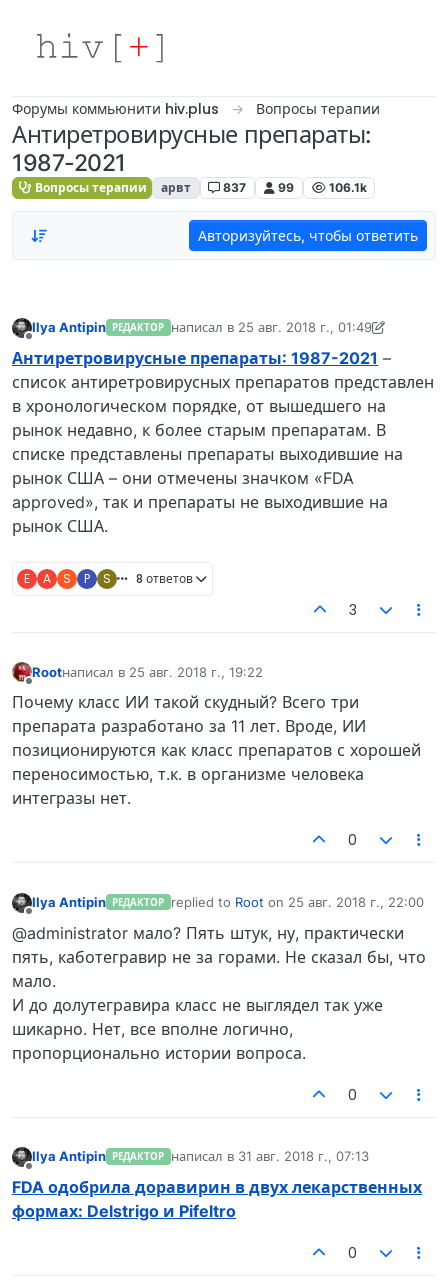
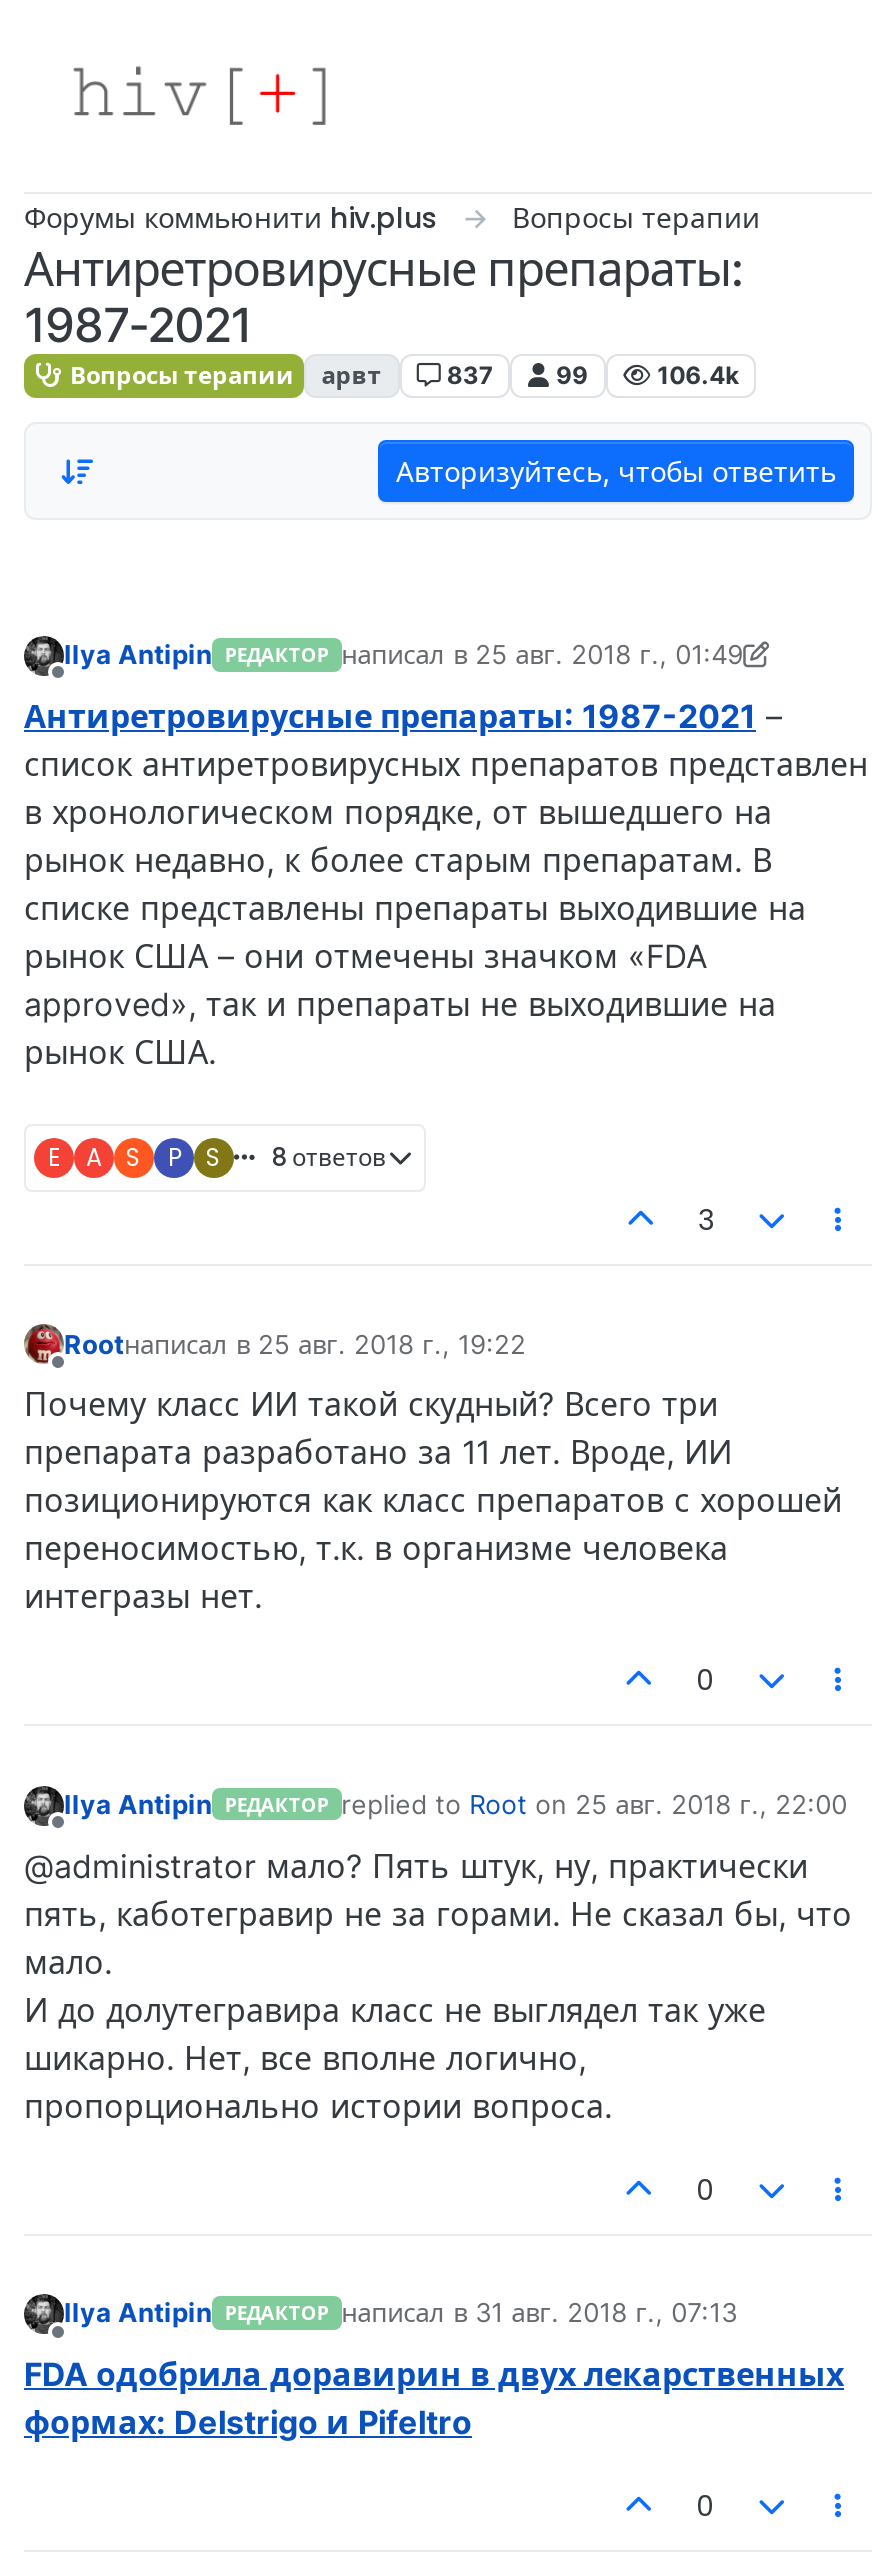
- 106.1k
+ 106.4k
